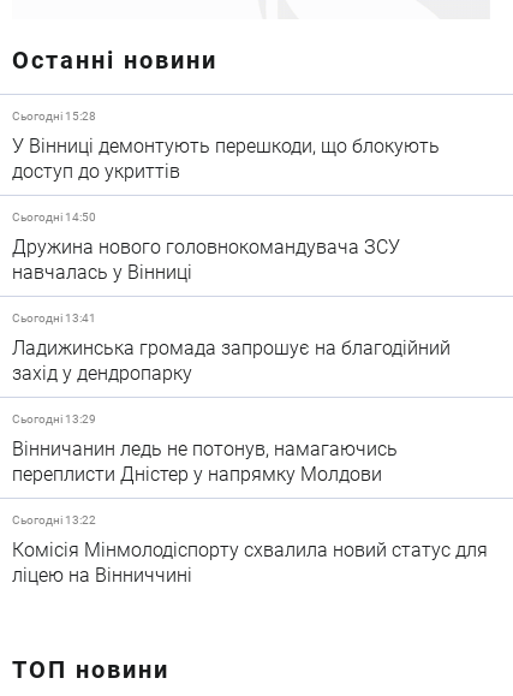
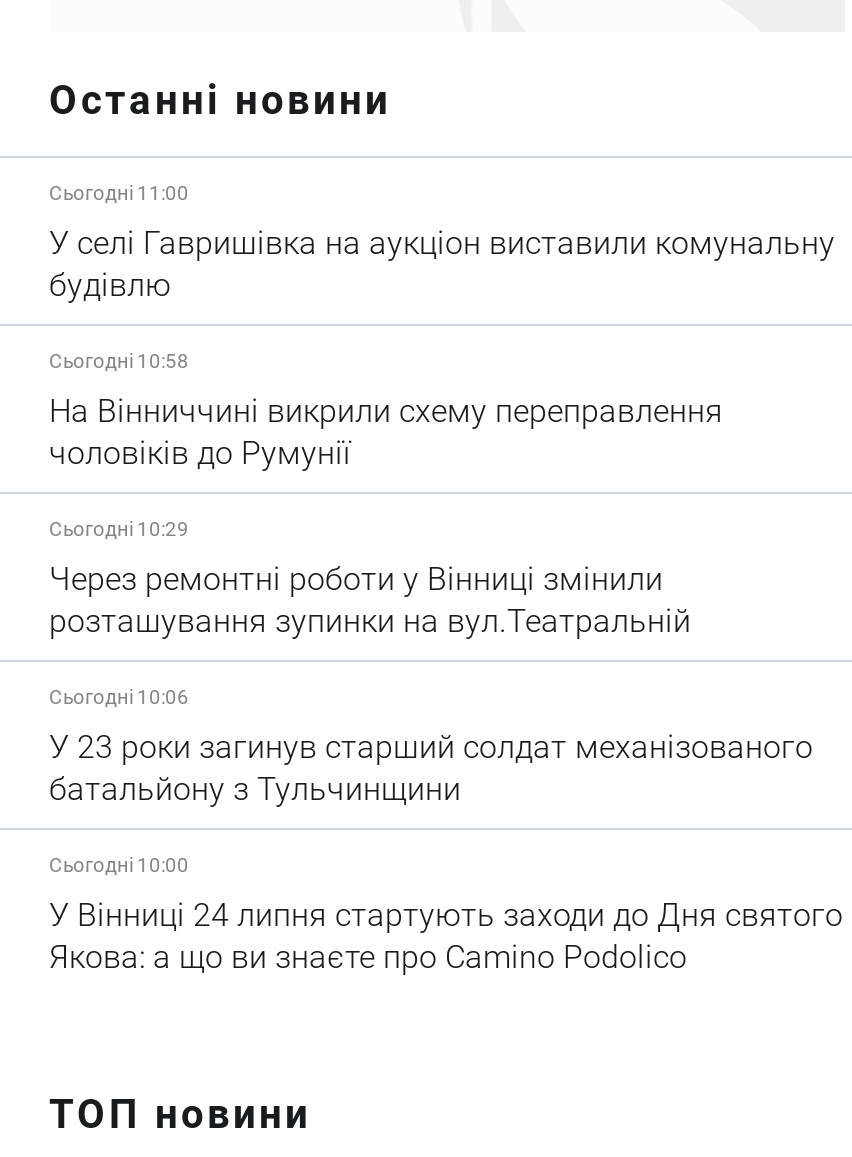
- Сьогодні 15:28
- У Вінниці демонтують перешкоди, що блокують
- доступ до укриттів
+ Сьогодні 11:00
+ У селі Гавришівка на аукціон виставили комунальну
+ будівлю

- Сьогодні 14:50
- Дружина нового головнокомандувача ЗСУ
- навчалась у Вінниці
+ Сьогодні 10:58
+ На Вінниччині викрили схему переправлення
+ чоловіків до Румунії

- Сьогодні 13:41
- Ладижинська громада запрошує на благодійний
- захід у дендропарку
+ Сьогодні 10:29
+ Через ремонтні роботи у Вінниці змінили
+ розташування зупинки на вул.Театральній

- Сьогодні 13:29
- Вінничанин ледь не потонув, намагаючись
- переплисти Дністер у напрямку Молдови
+ Сьогодні 10:06
+ У 23 роки загинув старший солдат механізованого
+ батальйону з Тульчинщини

- Сьогодні 13:22
- Комісія Мінмолодіспорту схвалила новий статус для
- ліцею на Вінниччині
+ Сьогодні 10:00
+ У Вінниці 24 липня стартують заходи до Дня святого
+ Якова: а що ви знаєте про Camino Podolico
